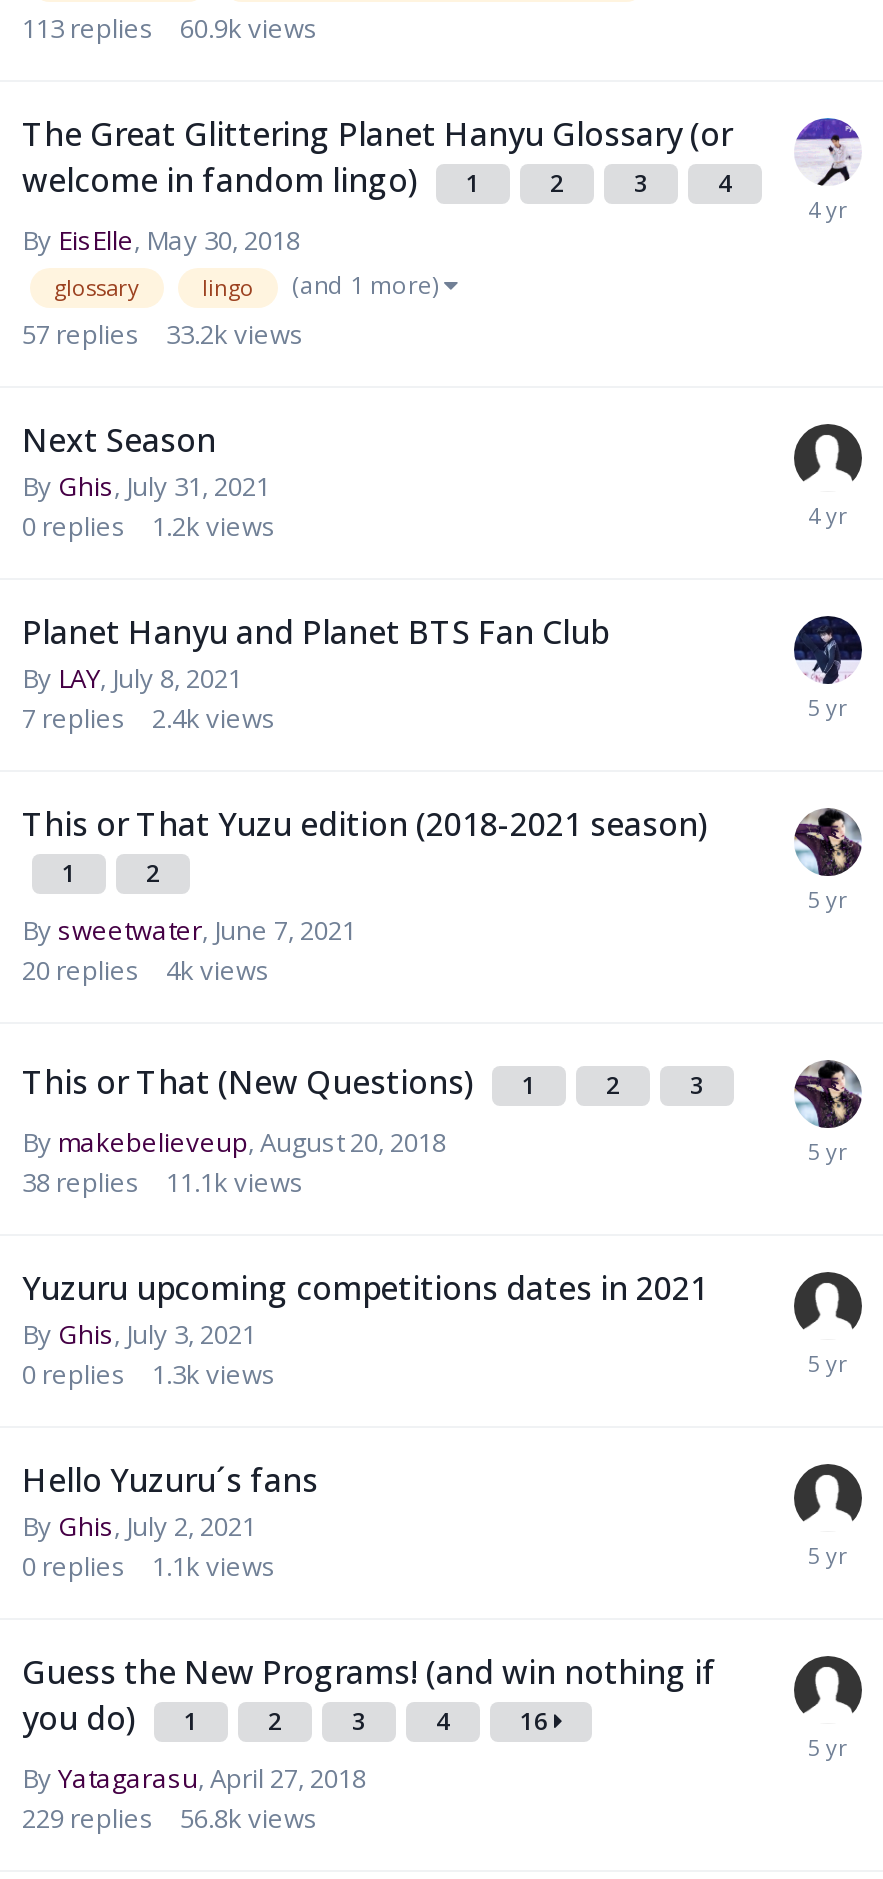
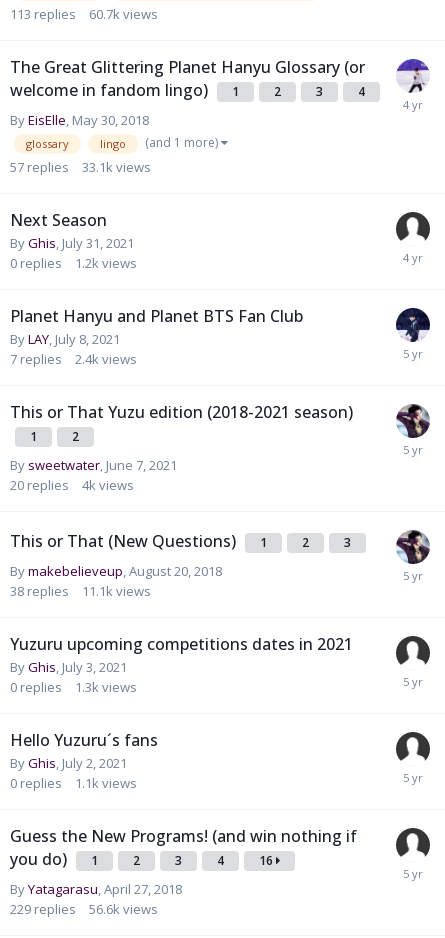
- 113 replies 60.9k views
+ 113 replies 60.7k views

- 57 replies 33.2k views
+ 57 replies 33.1k views

- 229 replies 56.8k views
+ 229 replies 56.6k views
